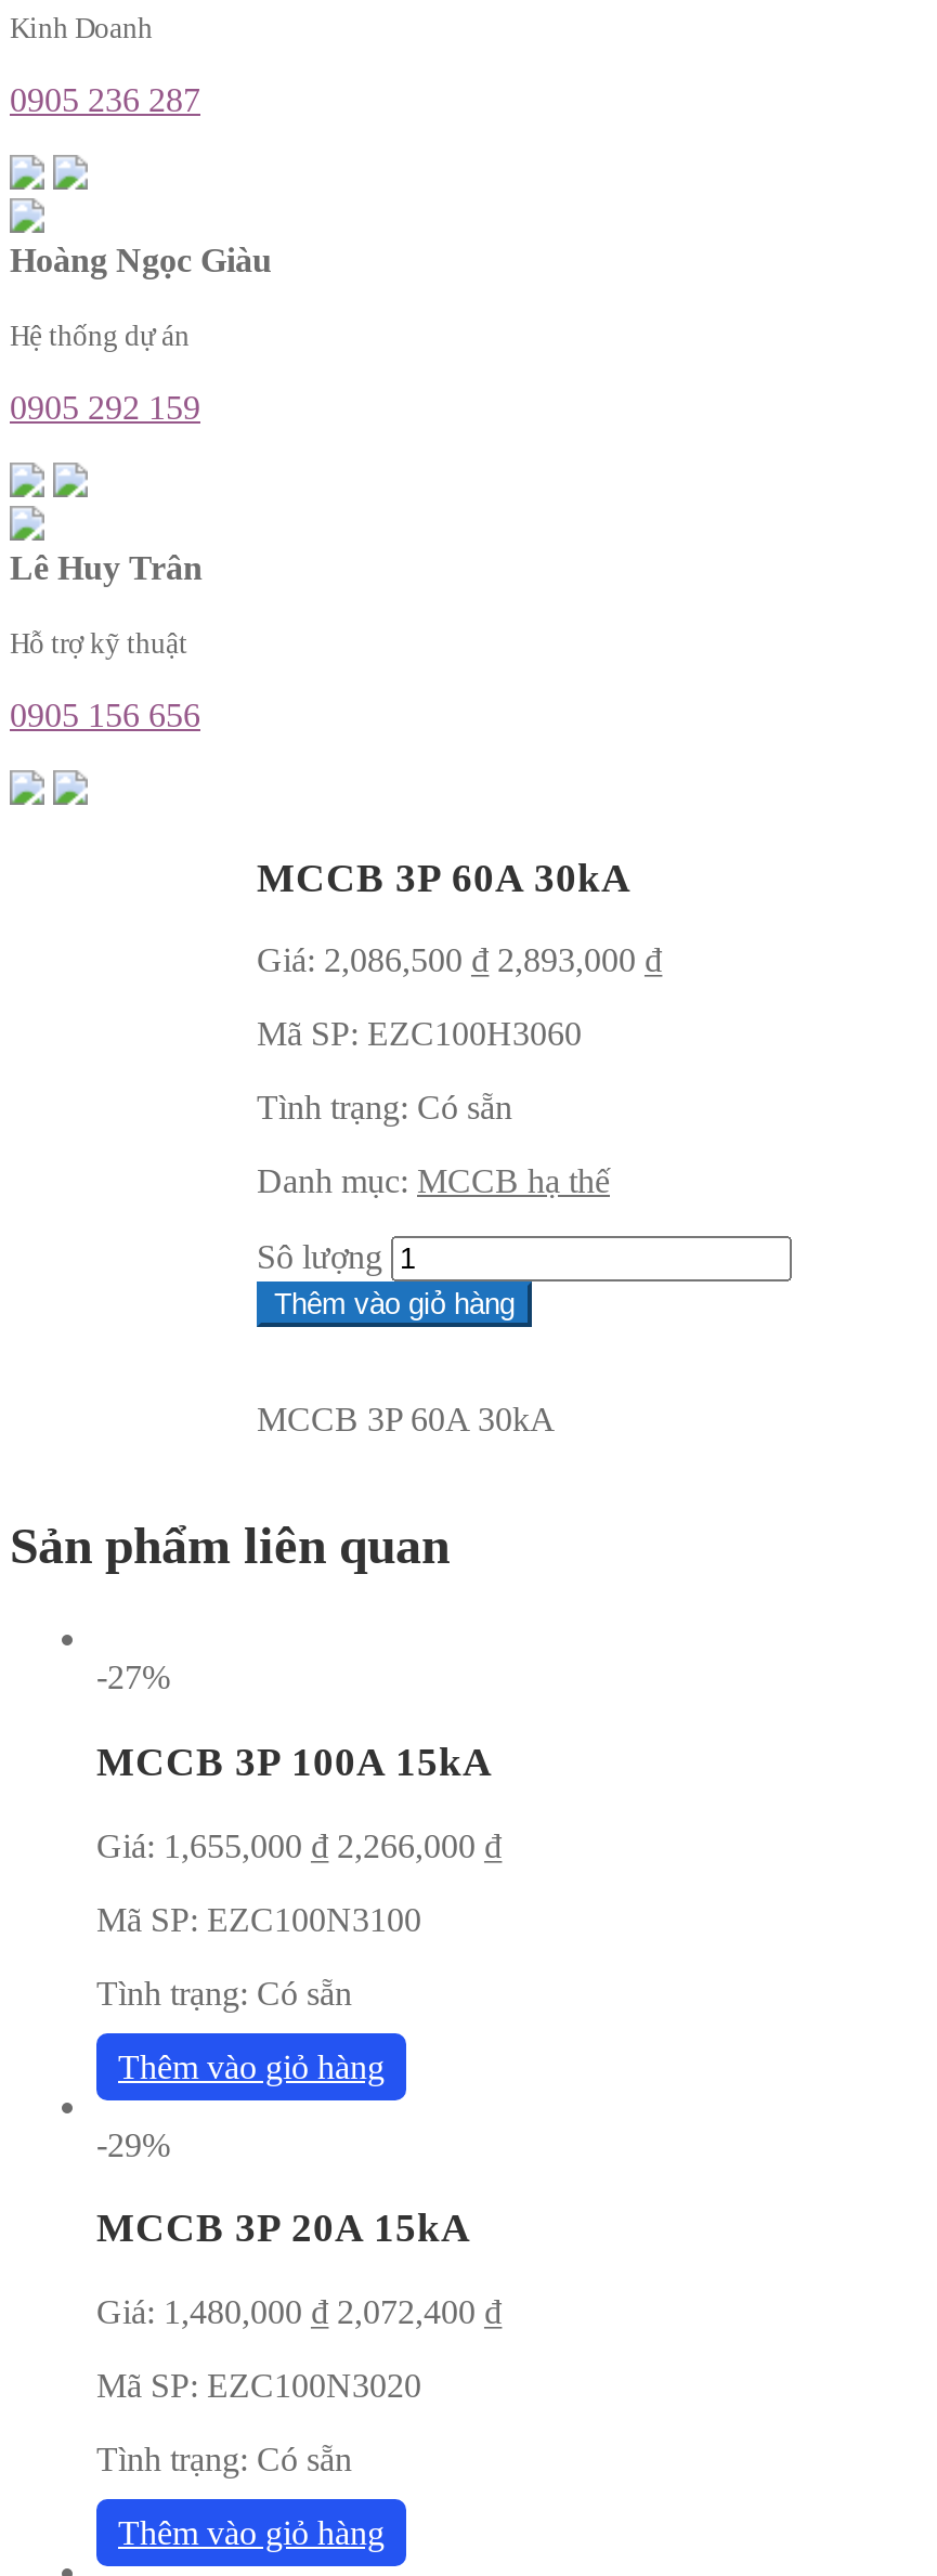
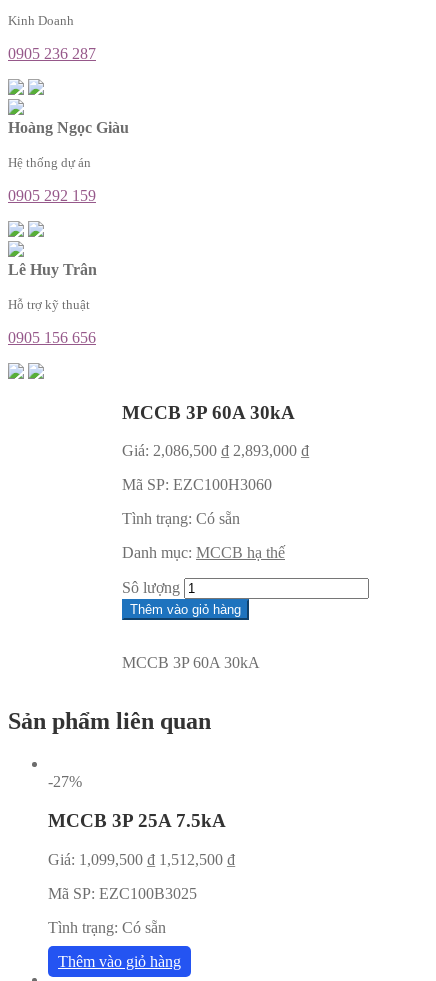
- MCCB 3P 100A 15kA
- Giá: 1,655,000 ₫ 2,266,000 ₫
- Mã SP: EZC100N3100
- Tình trạng: Có sẵn
- Thêm vào giỏ hàng
- -29%
- MCCB 3P 20A 15kA
- Giá: 1,480,000 ₫ 2,072,400 ₫
- Mã SP: EZC100N3020
+ MCCB 3P 25A 7.5kA
+ Giá: 1,099,500 ₫ 1,512,500 ₫
+ Mã SP: EZC100B3025
